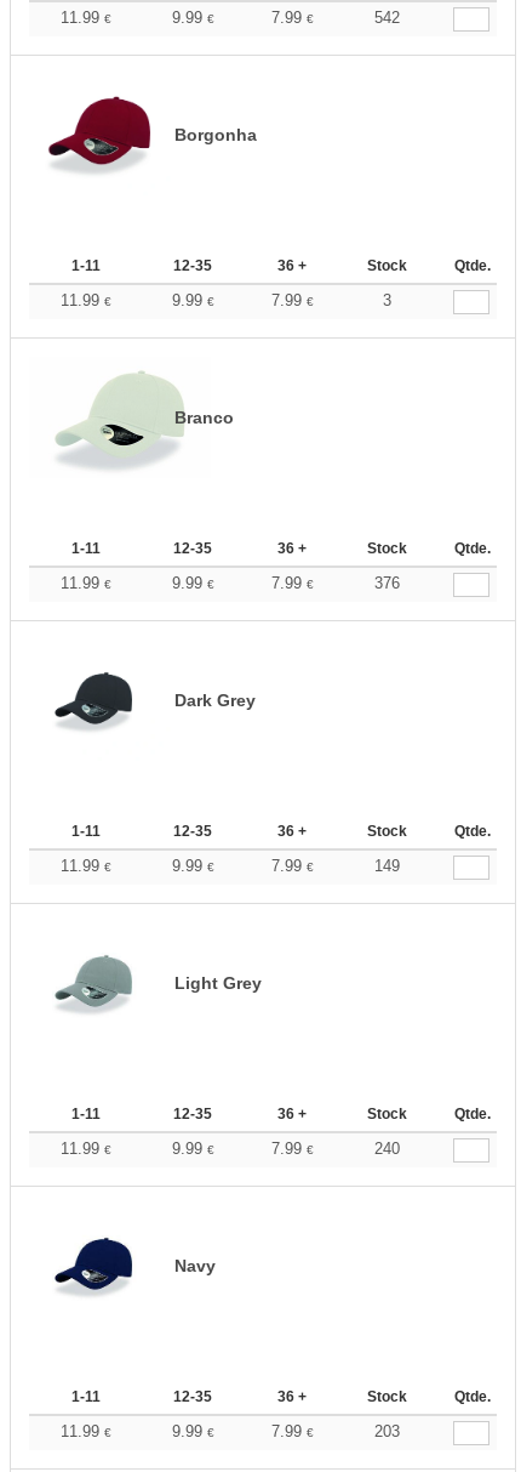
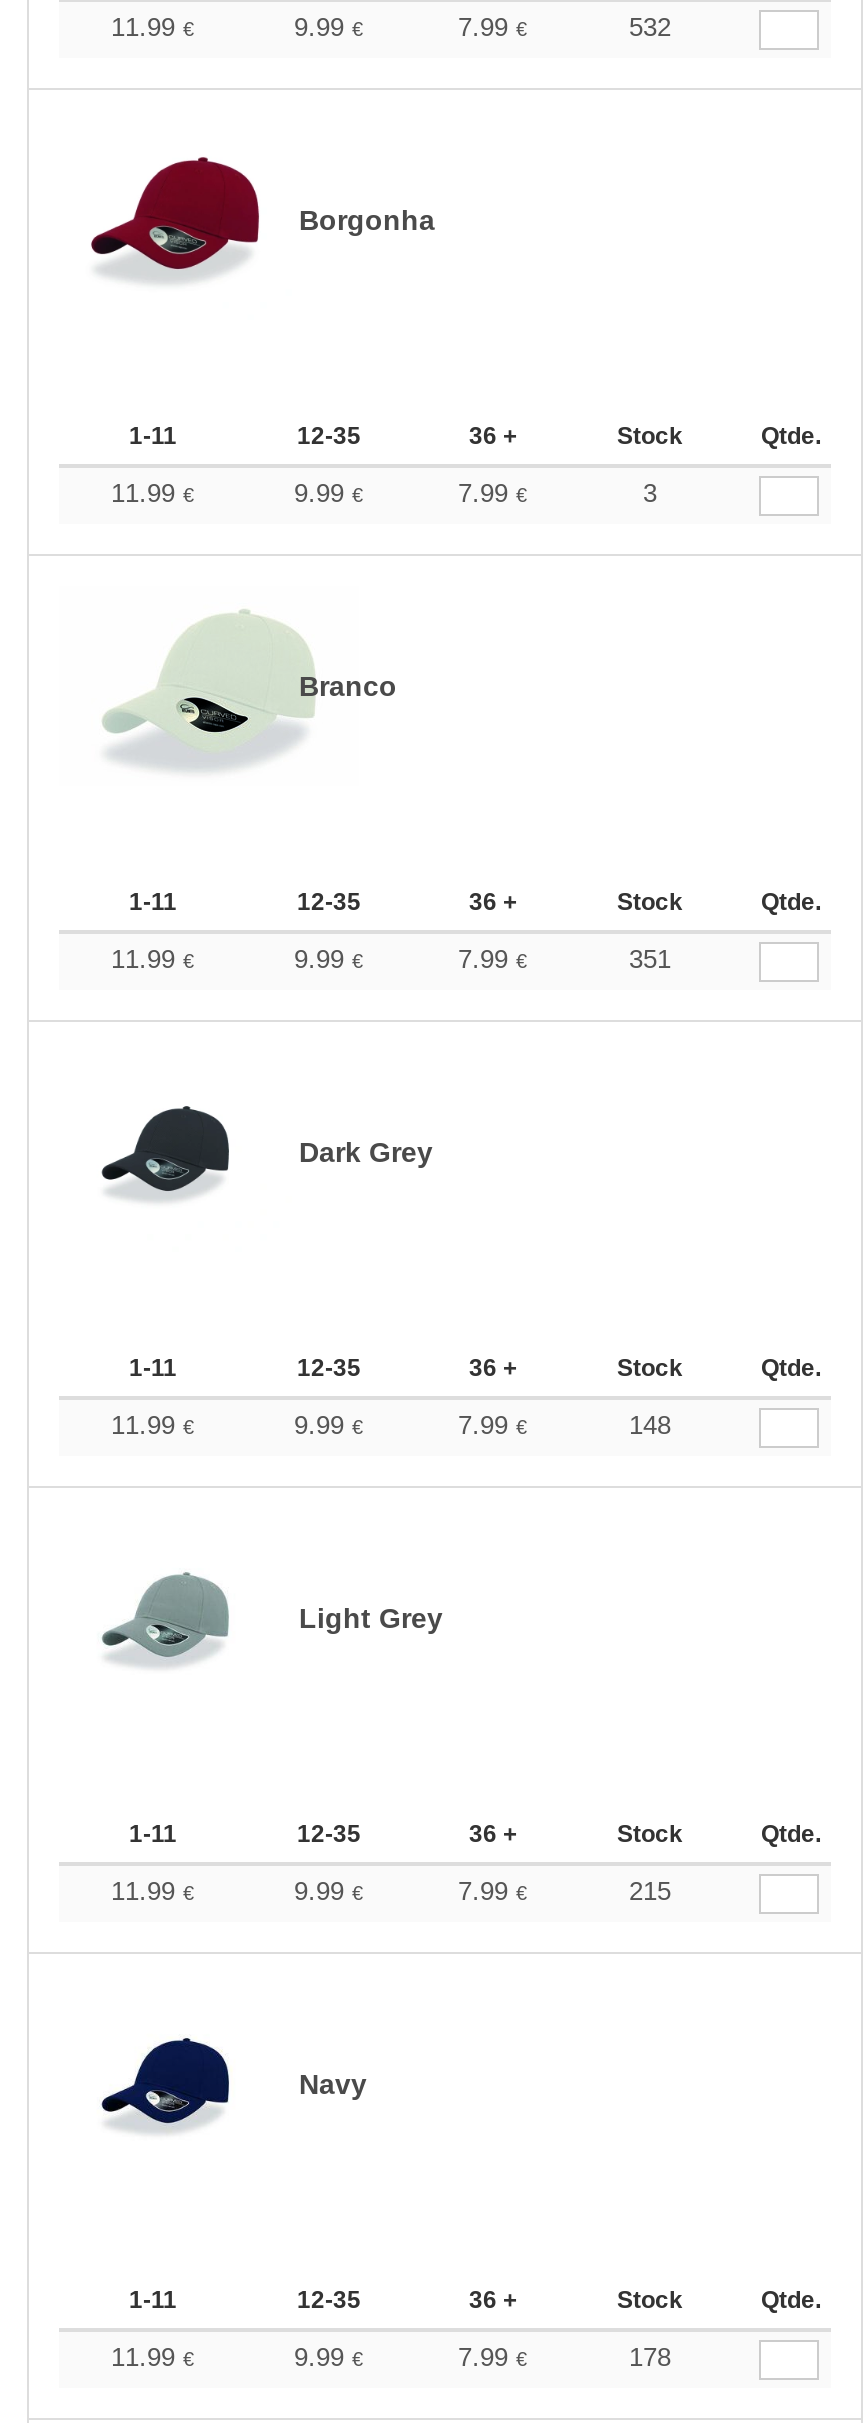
- 542
+ 532

- 376
+ 351

- 149
+ 148

- 240
+ 215

- 203
+ 178
